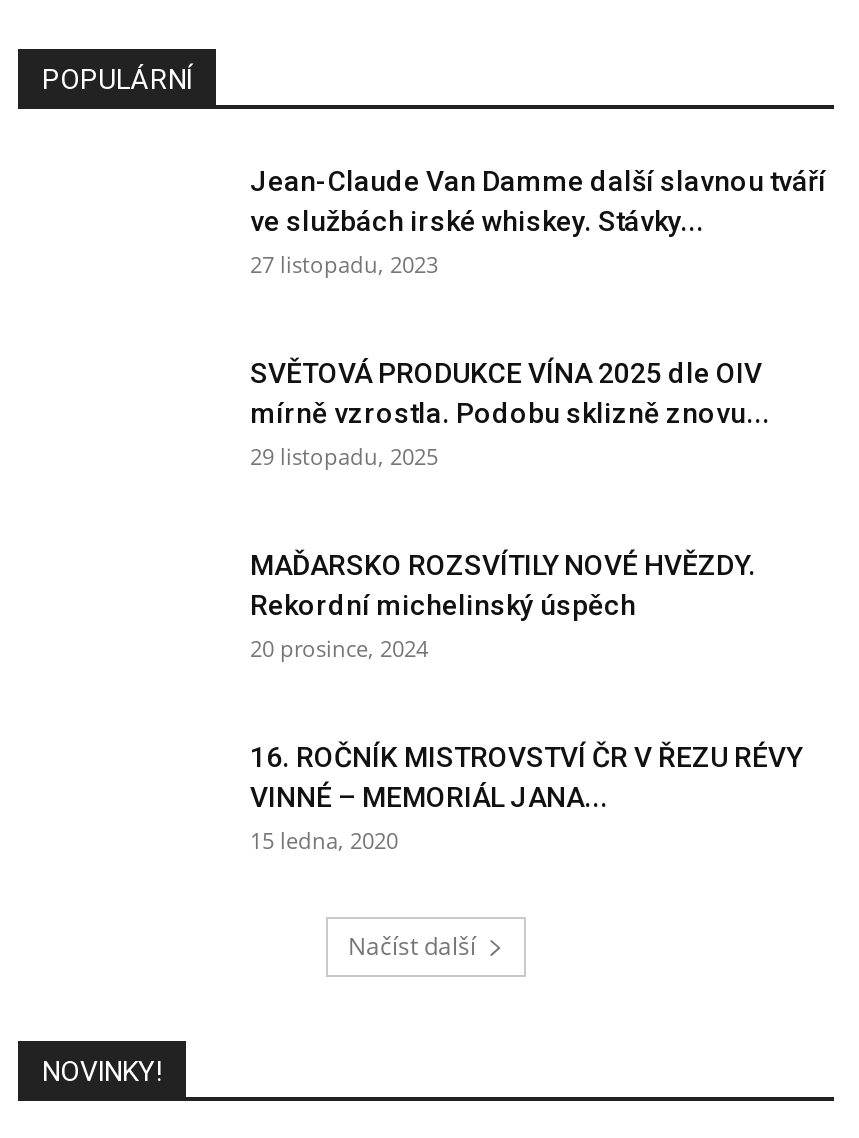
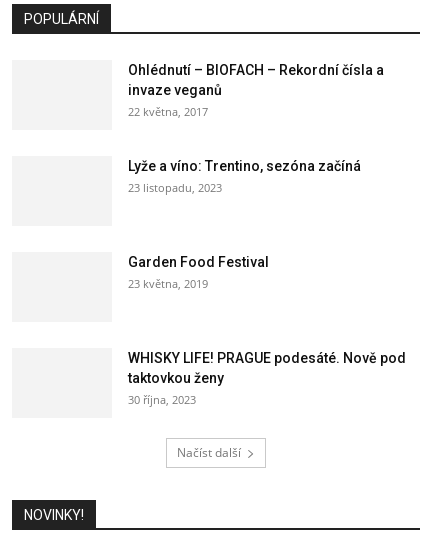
- Jean-Claude Van Damme další slavnou tváří
- ve službách irské whiskey. Stávky...
- 27 listopadu, 2023
+ Ohlédnutí – BIOFACH – Rekordní čísla a
+ invaze veganů
+ 22 května, 2017

- SVĚTOVÁ PRODUKCE VÍNA 2025 dle OIV
- mírně vzrostla. Podobu sklizně znovu...
- 29 listopadu, 2025
+ Lyže a víno: Trentino, sezóna začíná
+ 23 listopadu, 2023

- MAĎARSKO ROZSVÍTILY NOVÉ HVĚZDY.
- Rekordní michelinský úspěch
- 20 prosince, 2024
+ Garden Food Festival
+ 23 května, 2019

- 16. ROČNÍK MISTROVSTVÍ ČR V ŘEZU RÉVY
- VINNÉ – MEMORIÁL JANA...
- 15 ledna, 2020
+ WHISKY LIFE! PRAGUE podesáté. Nově pod
+ taktovkou ženy
+ 30 října, 2023
